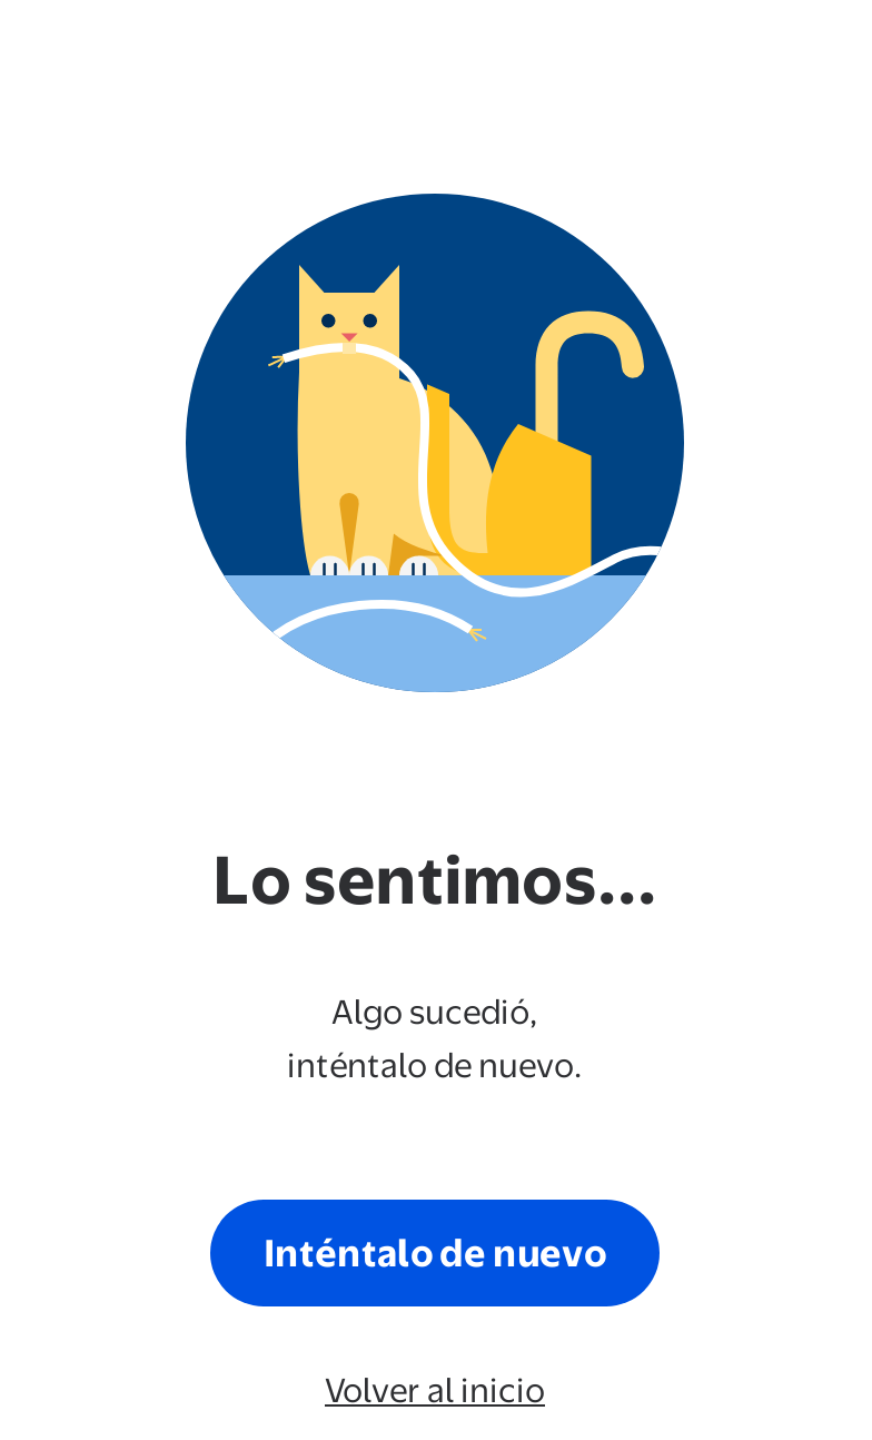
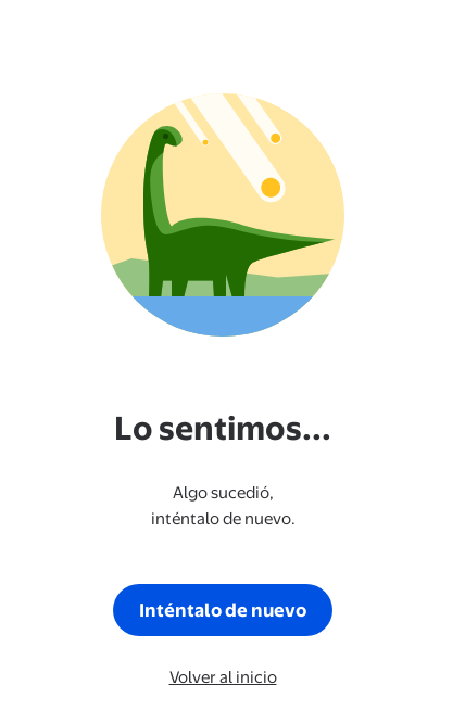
- [image]
+ [image]
